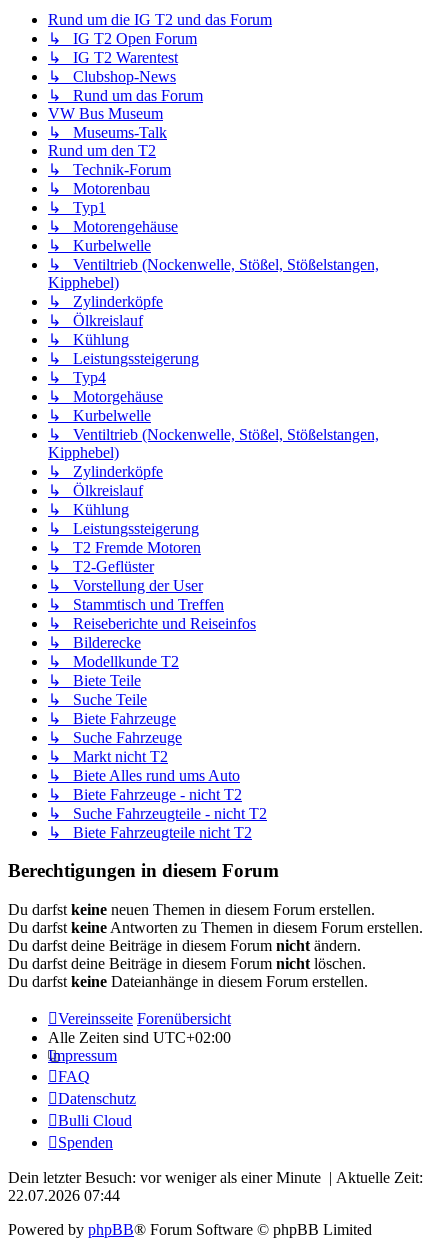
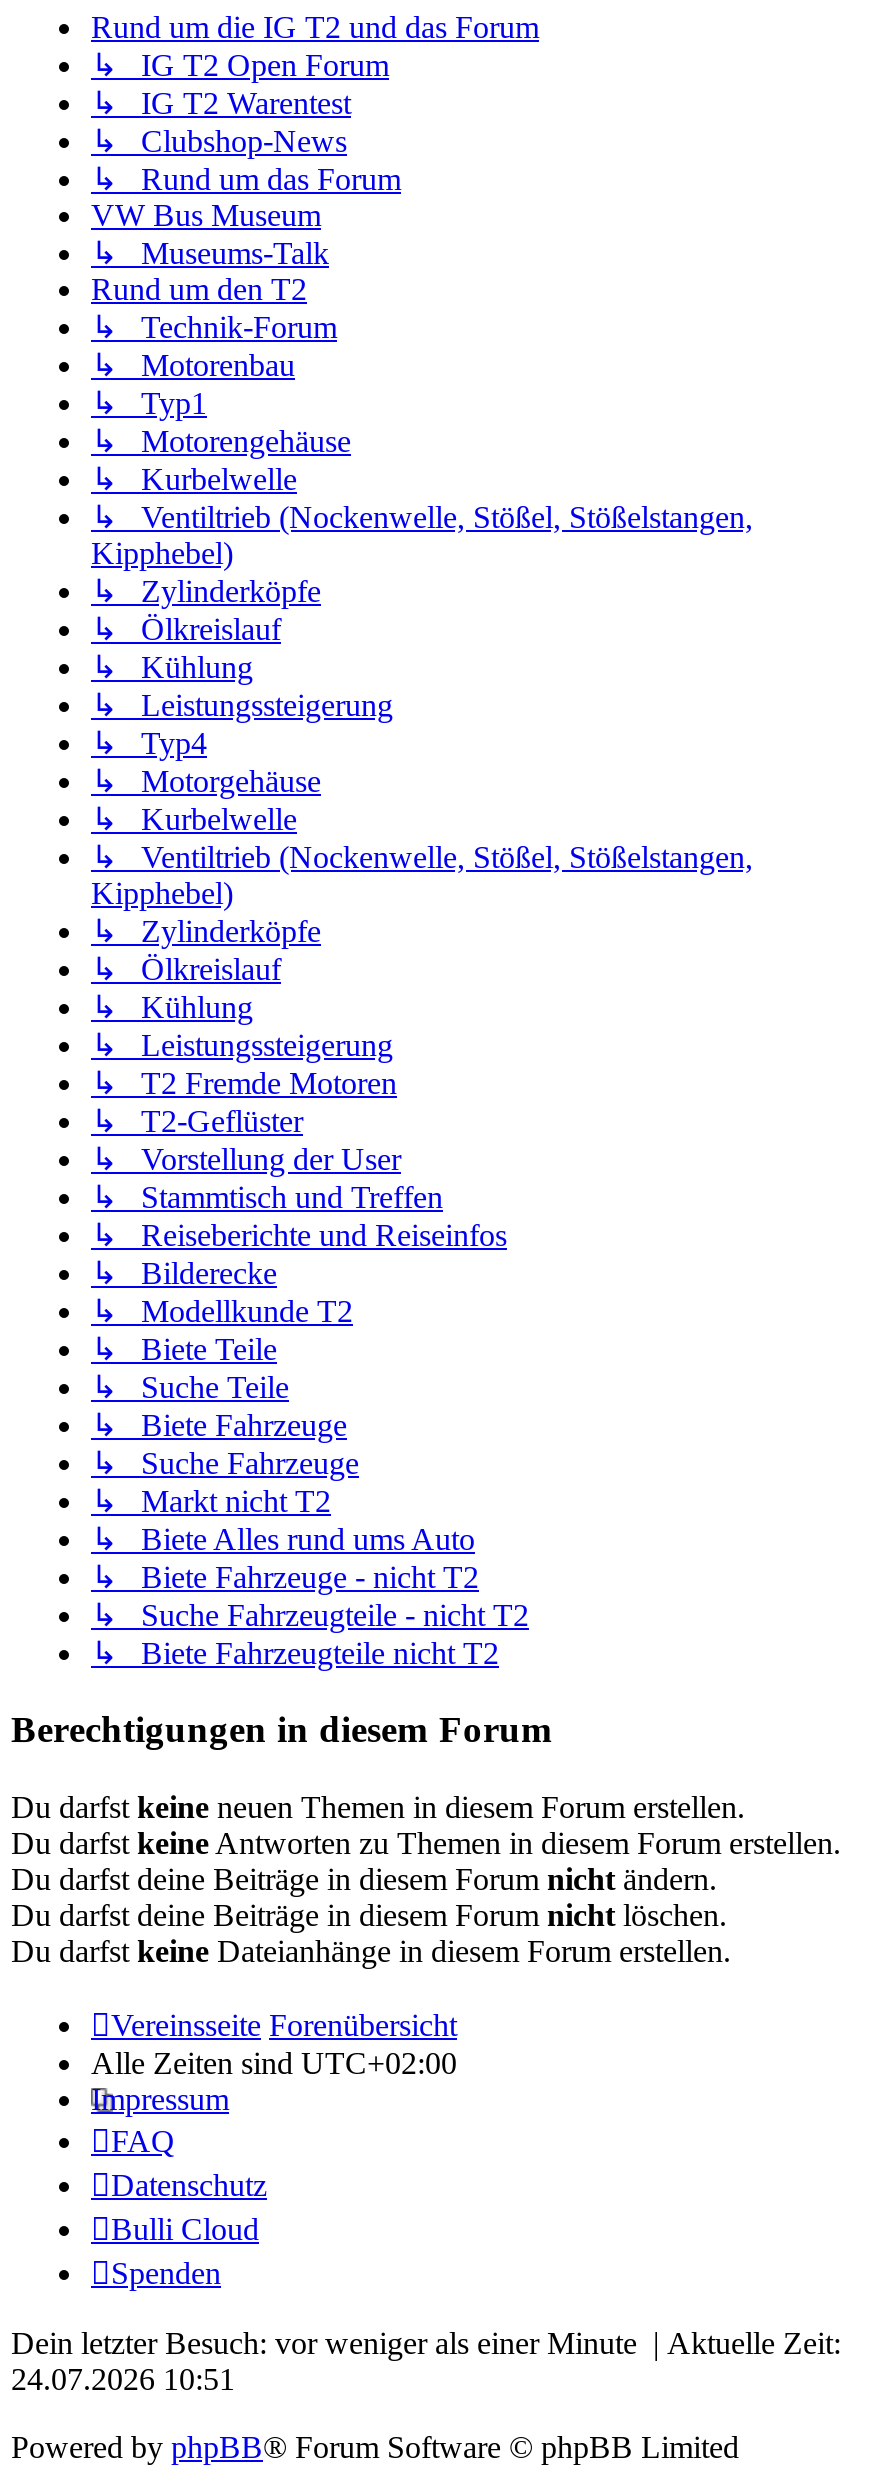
- 22.07.2026 07:44
+ 24.07.2026 10:51
